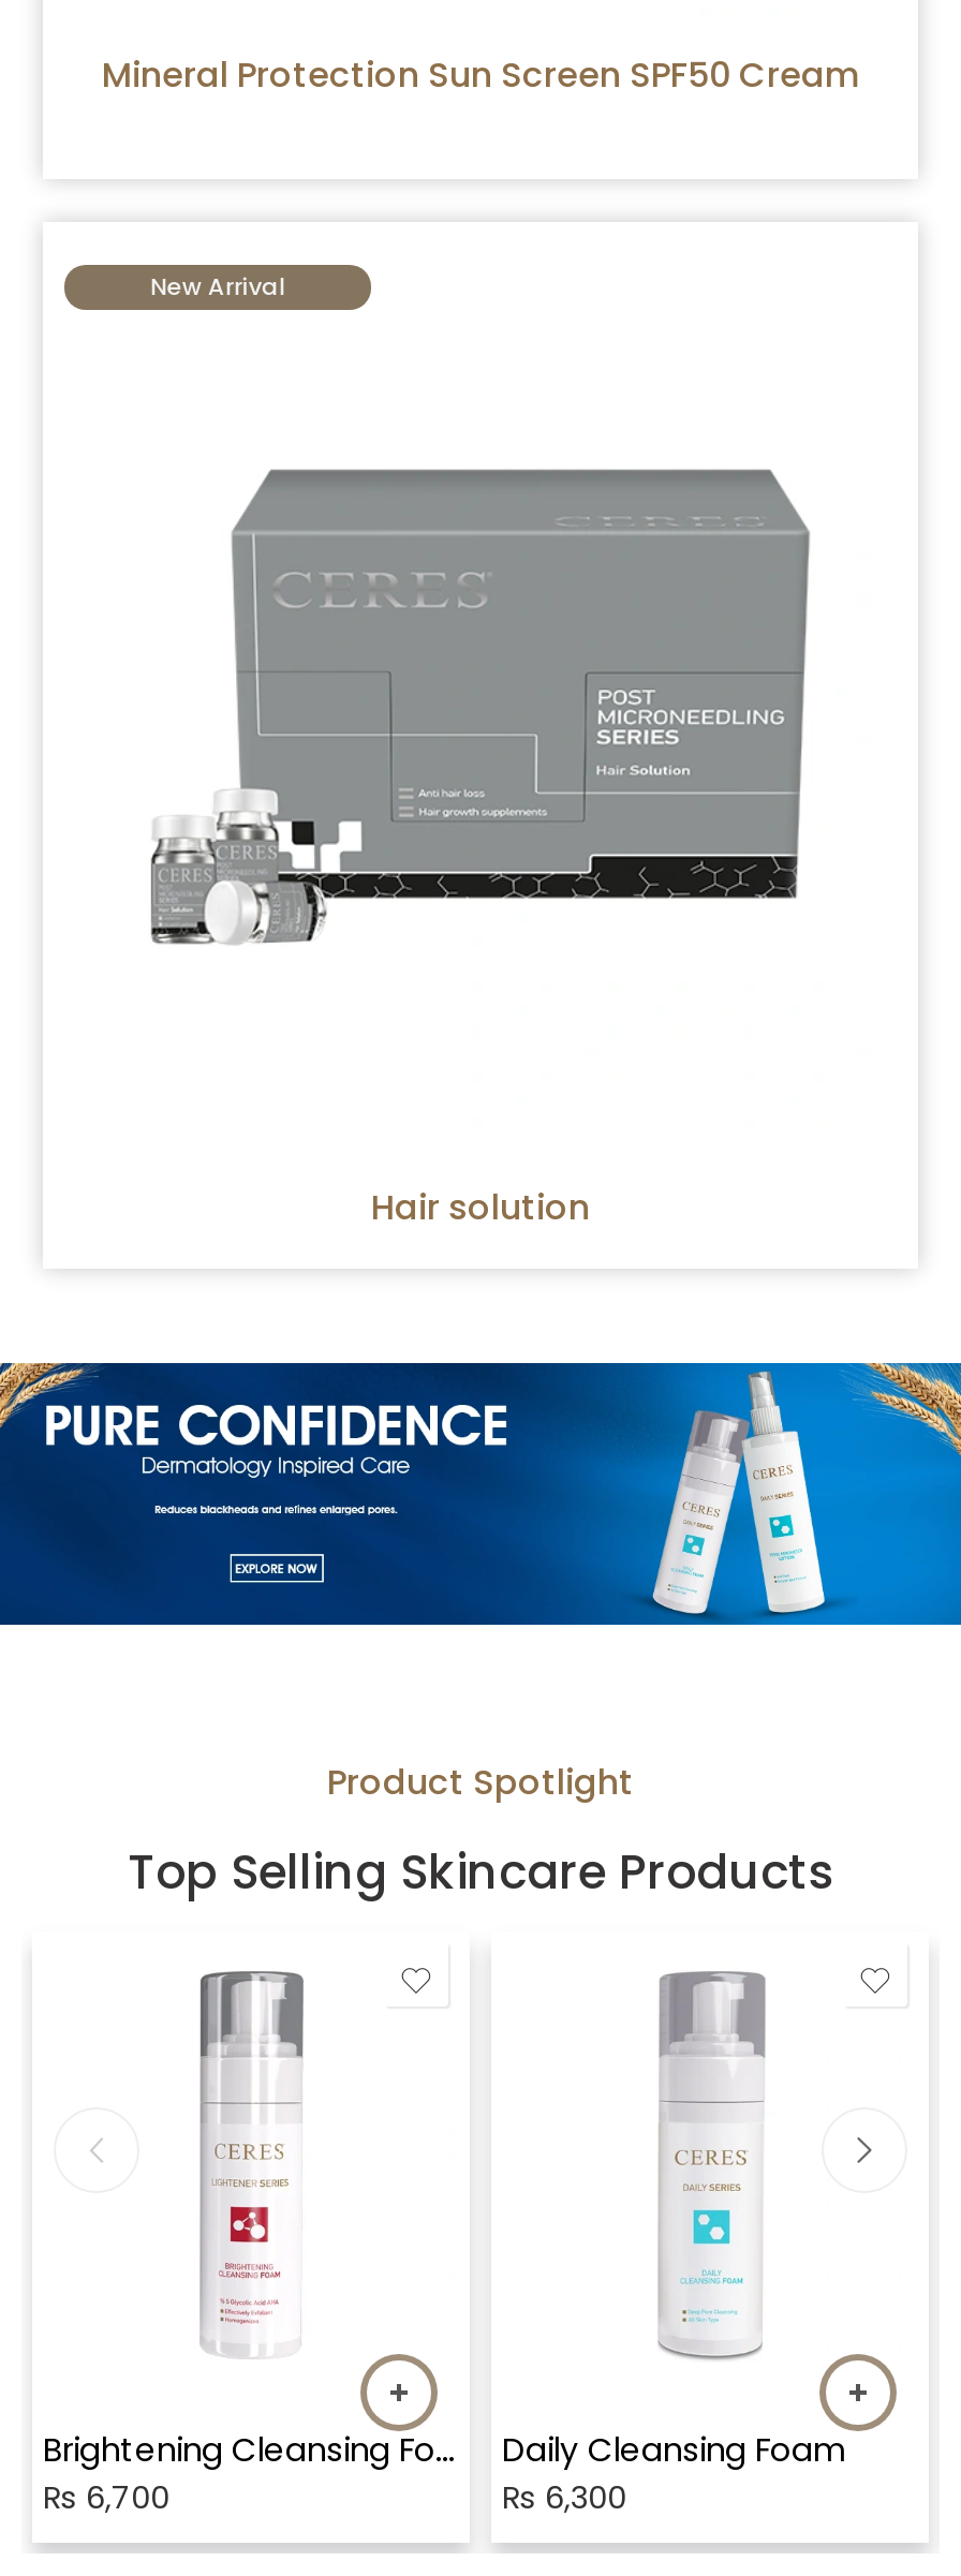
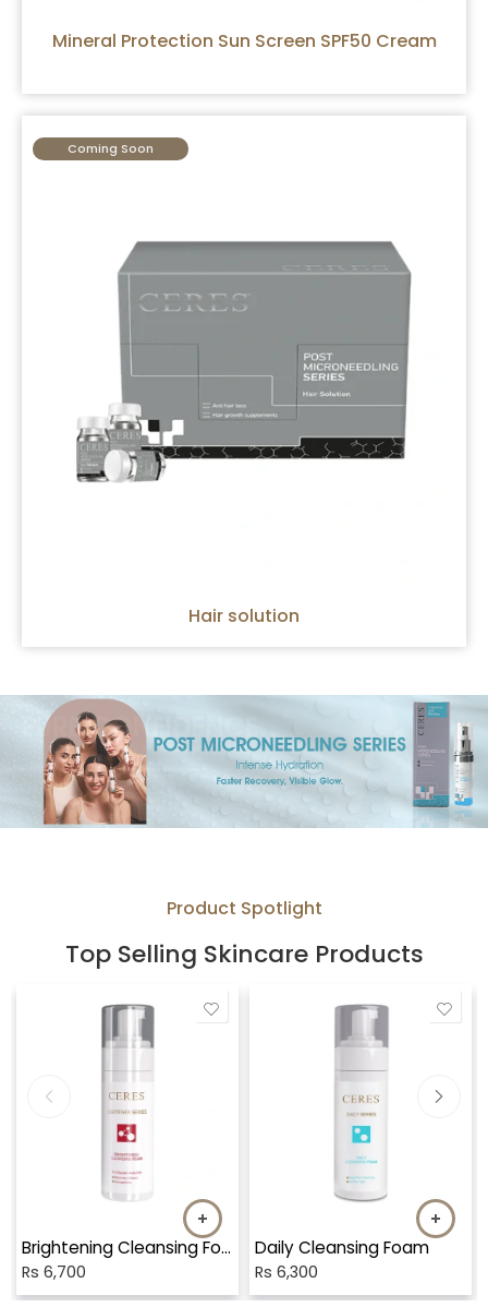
- New Arrival
+ Coming Soon

- [image]
+ [image]
